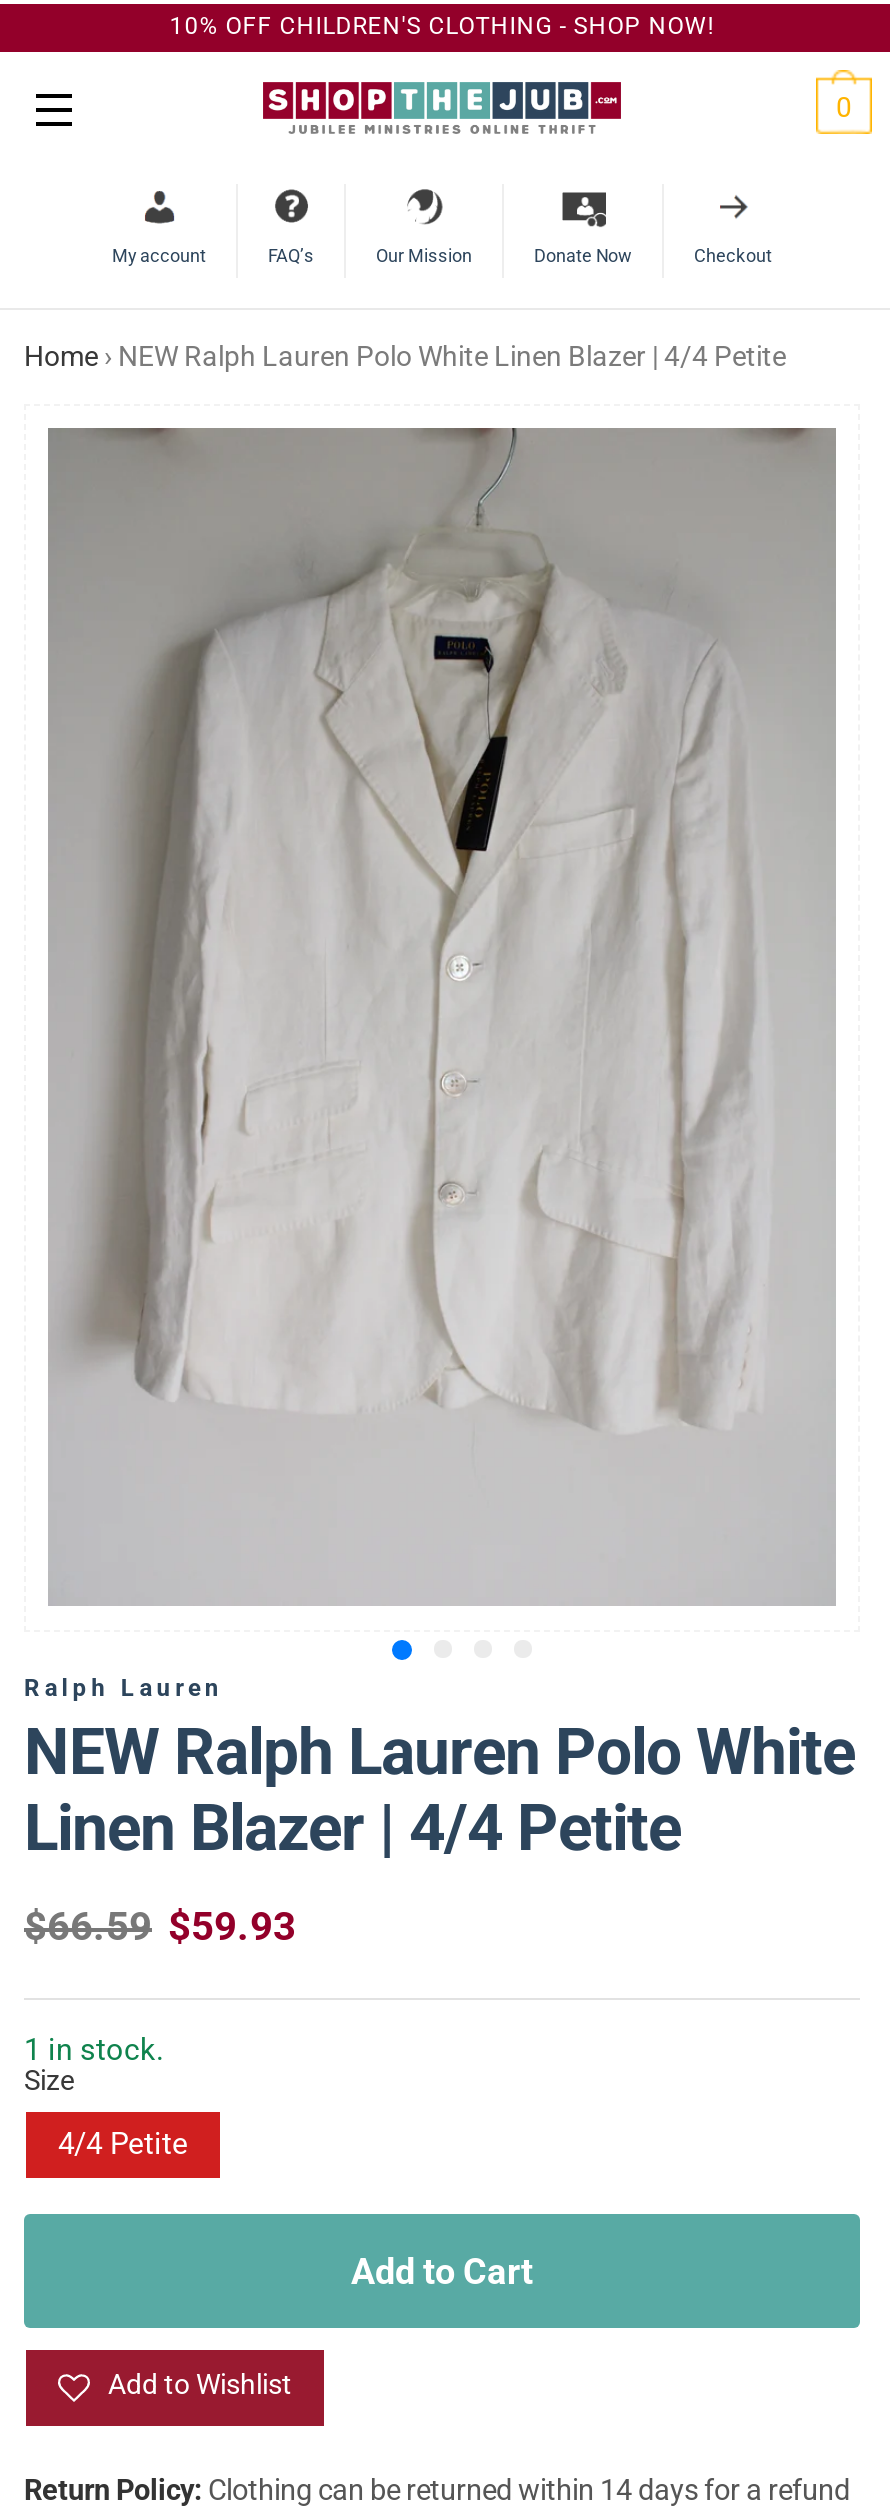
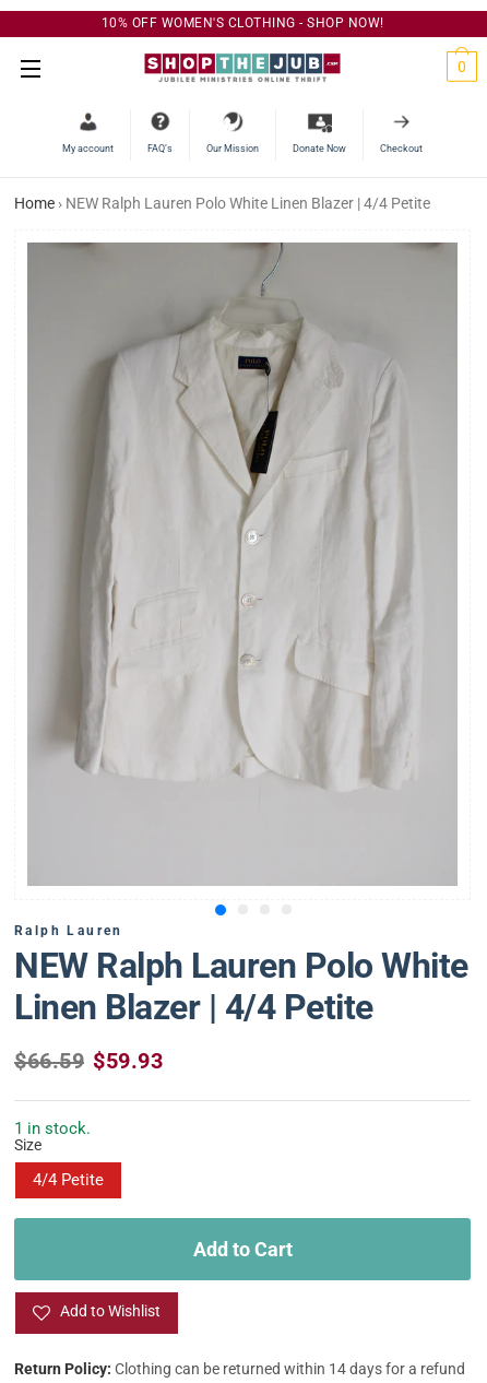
- 10% OFF CHILDREN'S CLOTHING - SHOP NOW!
+ 10% OFF WOMEN'S CLOTHING - SHOP NOW!
